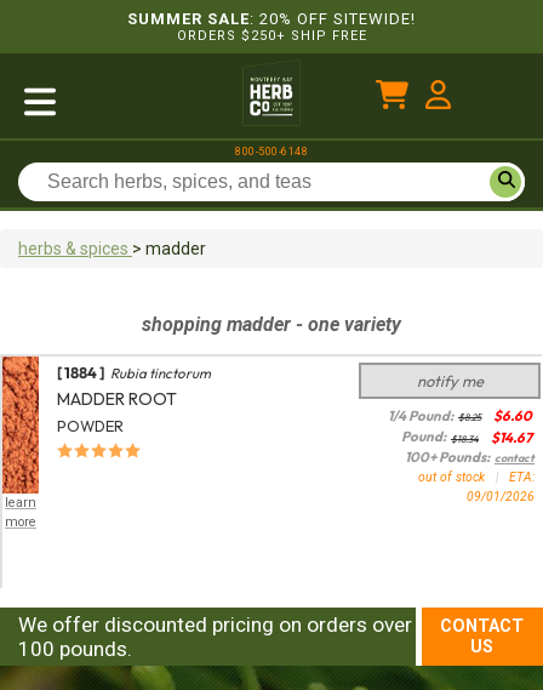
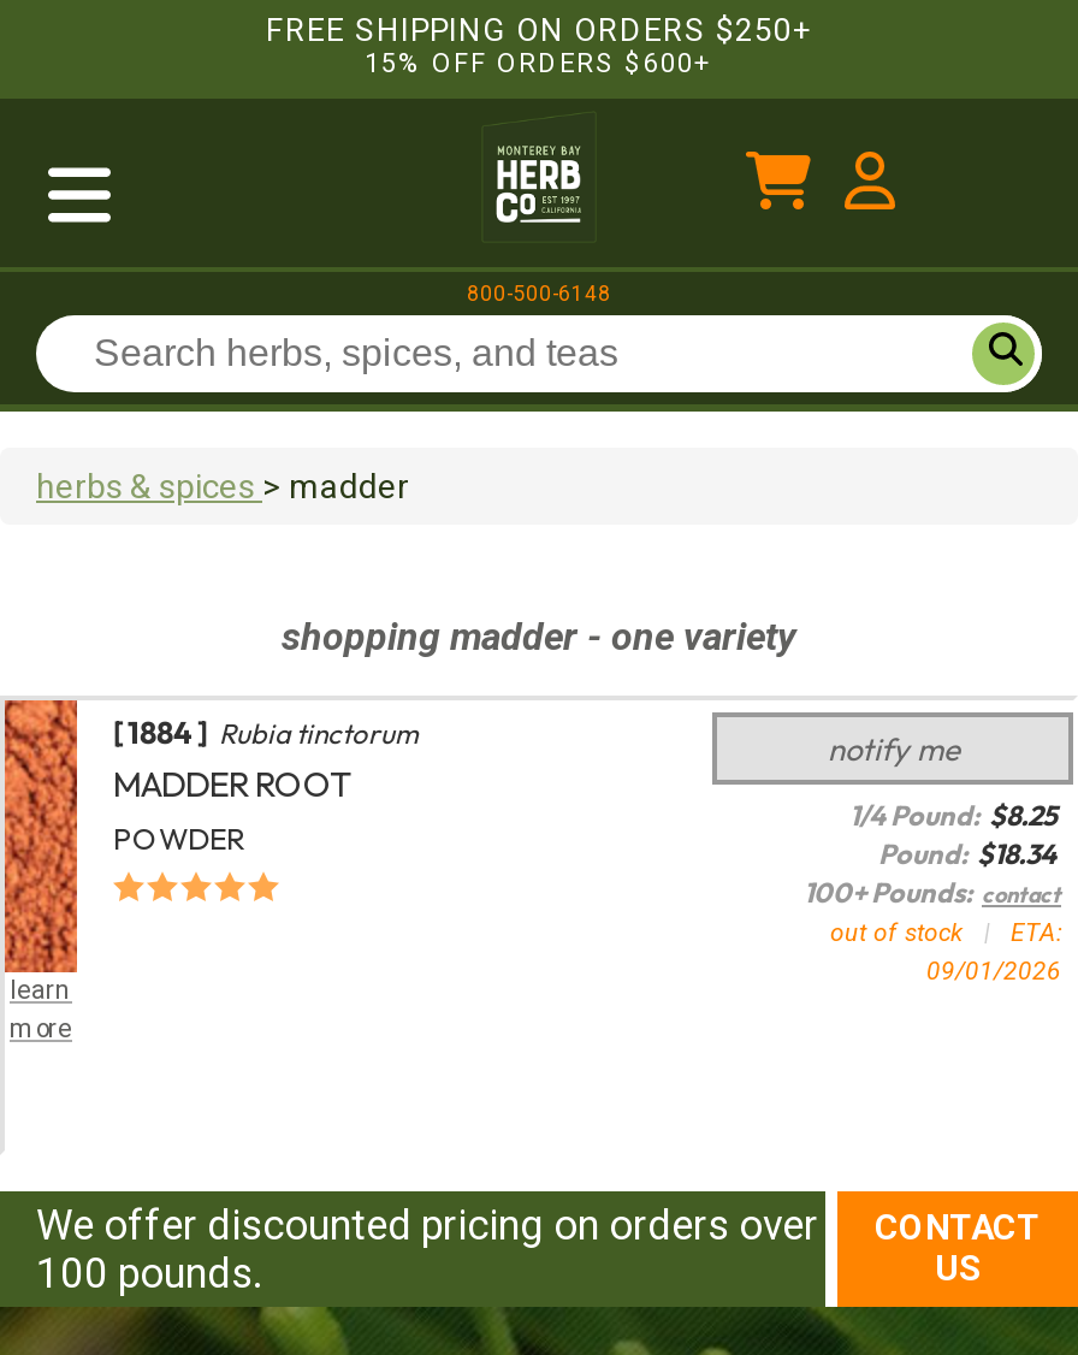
- SUMMER SALE: 20% OFF SITEWIDE!
- ORDERS $250+ SHIP FREE
+ FREE SHIPPING ON ORDERS $250+
+ 15% OFF ORDERS $600+

- $6.60

- $14.67
